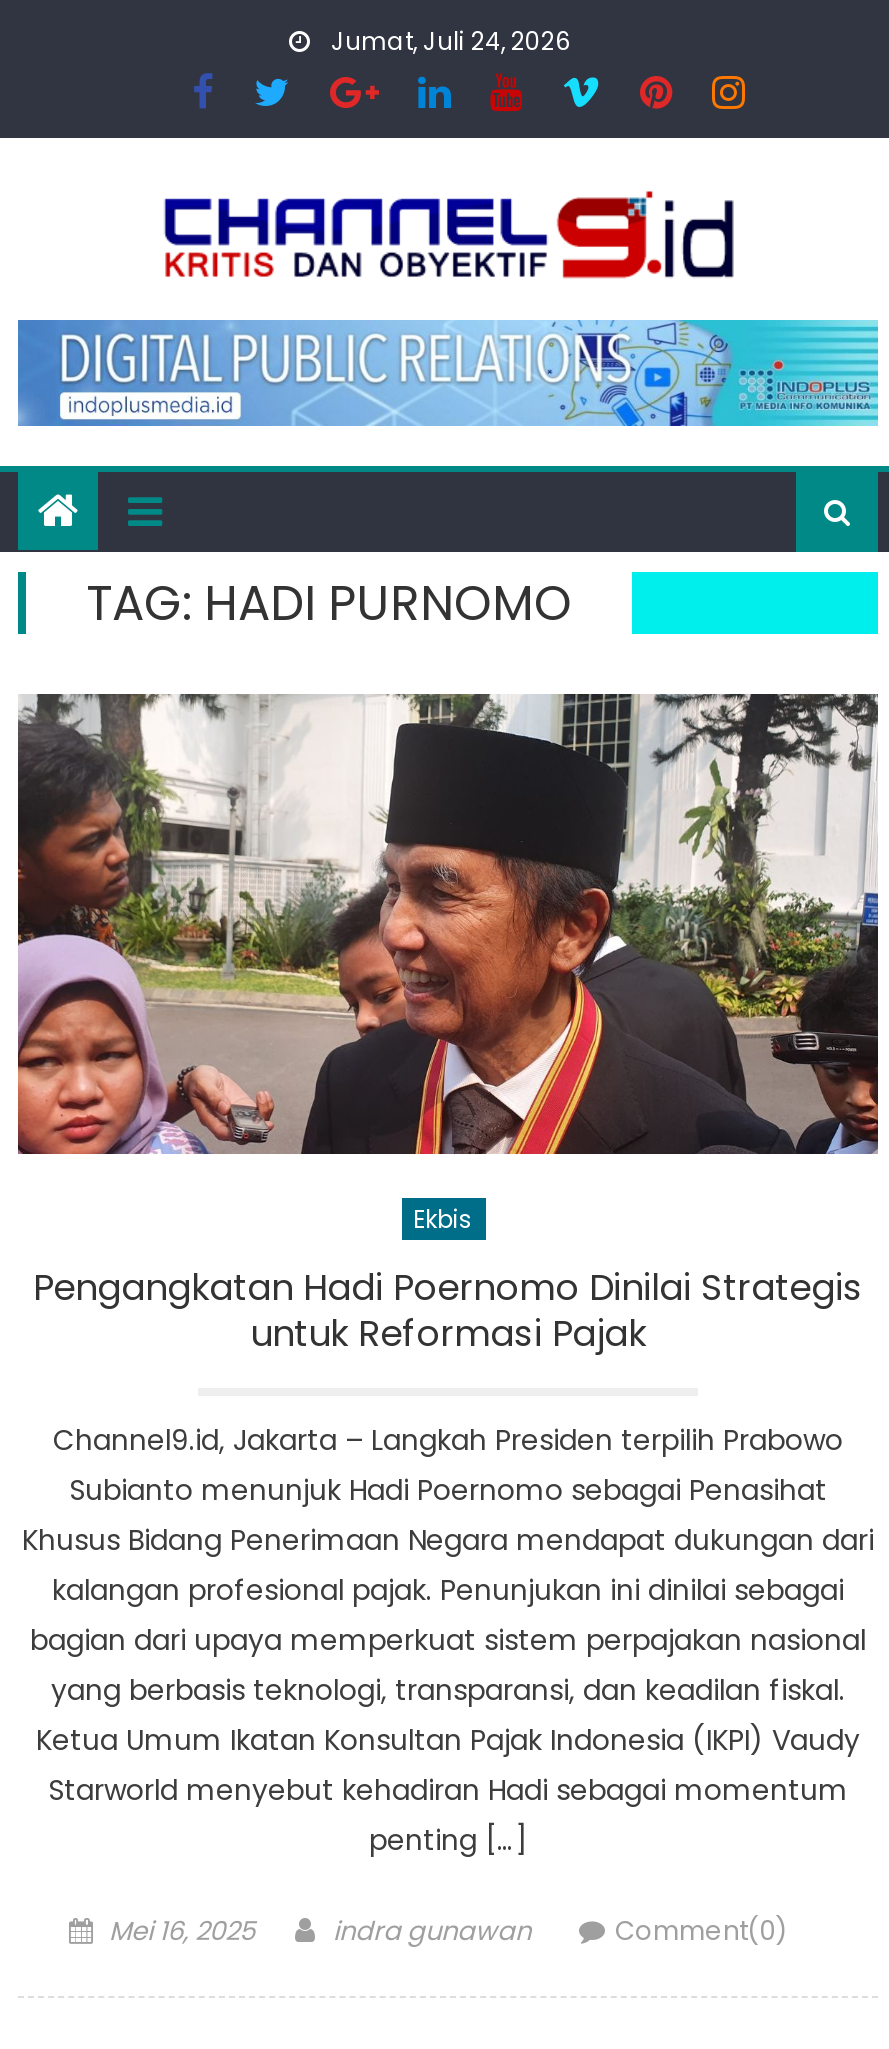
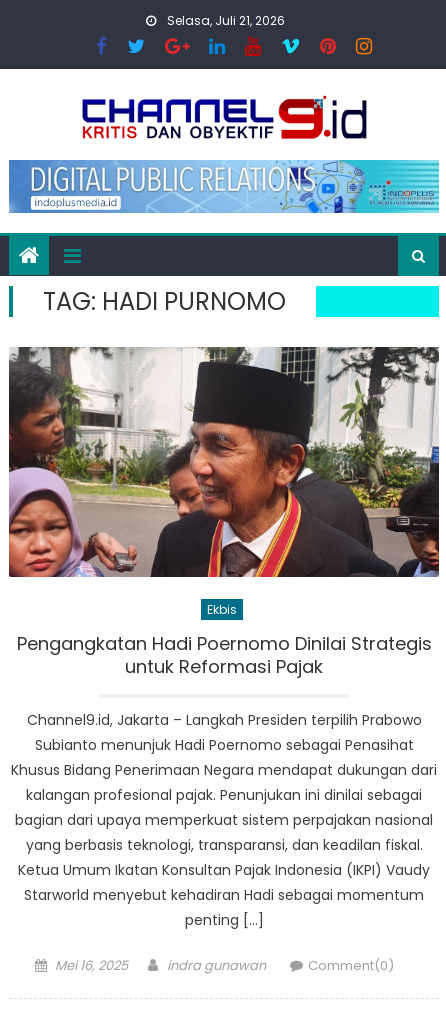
- Jumat, Juli 24, 2026
+ Selasa, Juli 21, 2026
